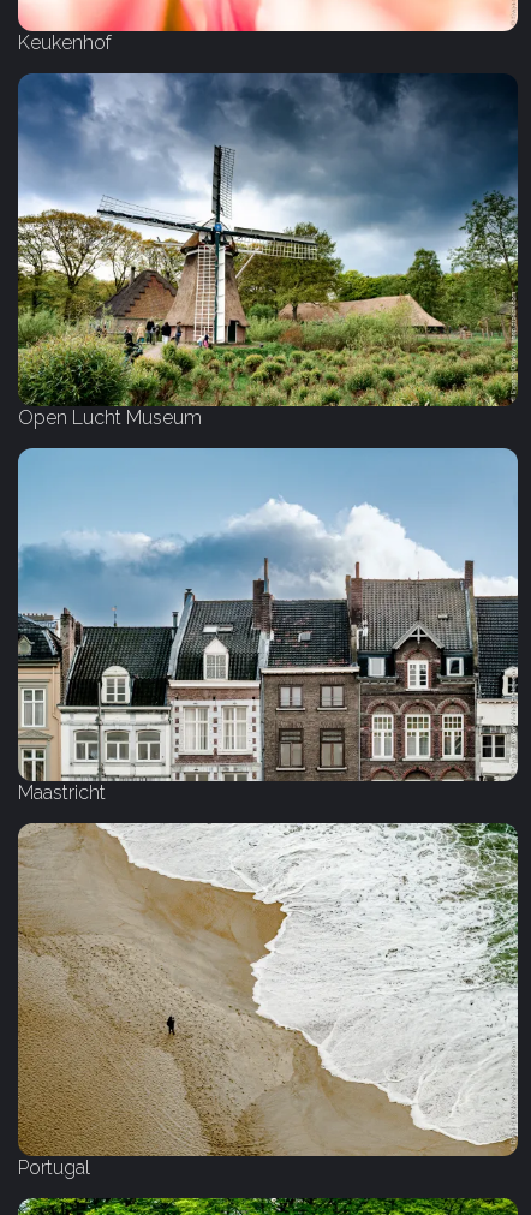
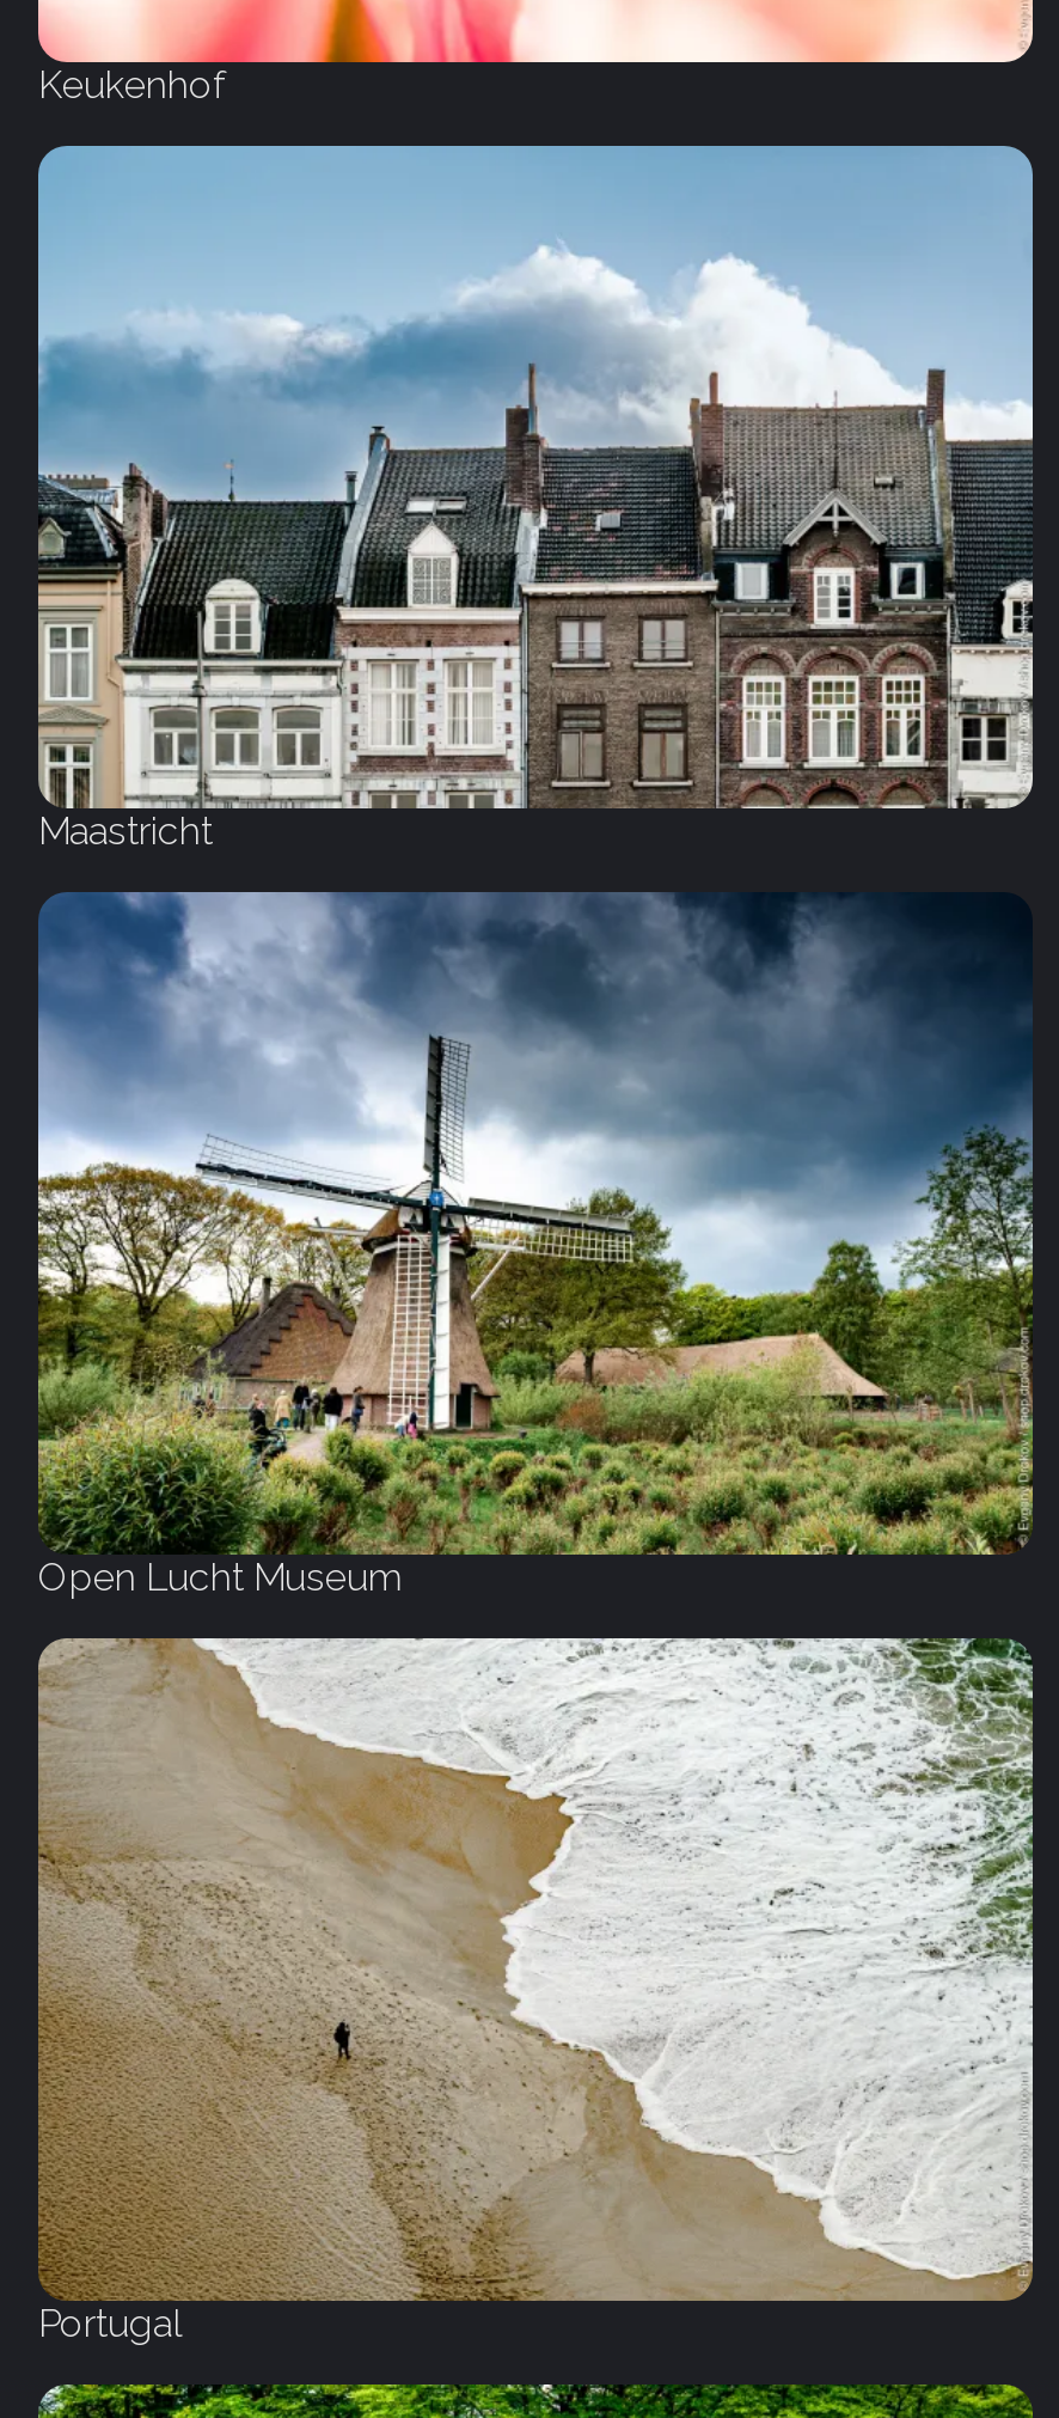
moved down: [image] | Open Lucht Museum

moved up: [image] | Maastricht
